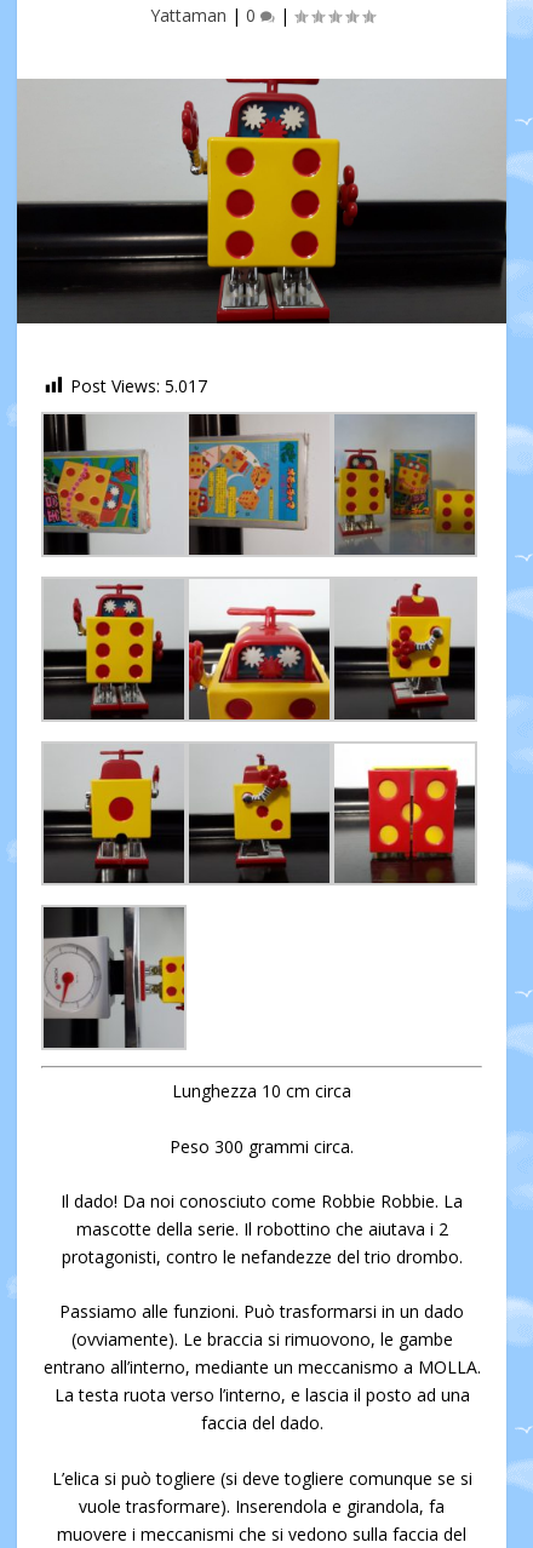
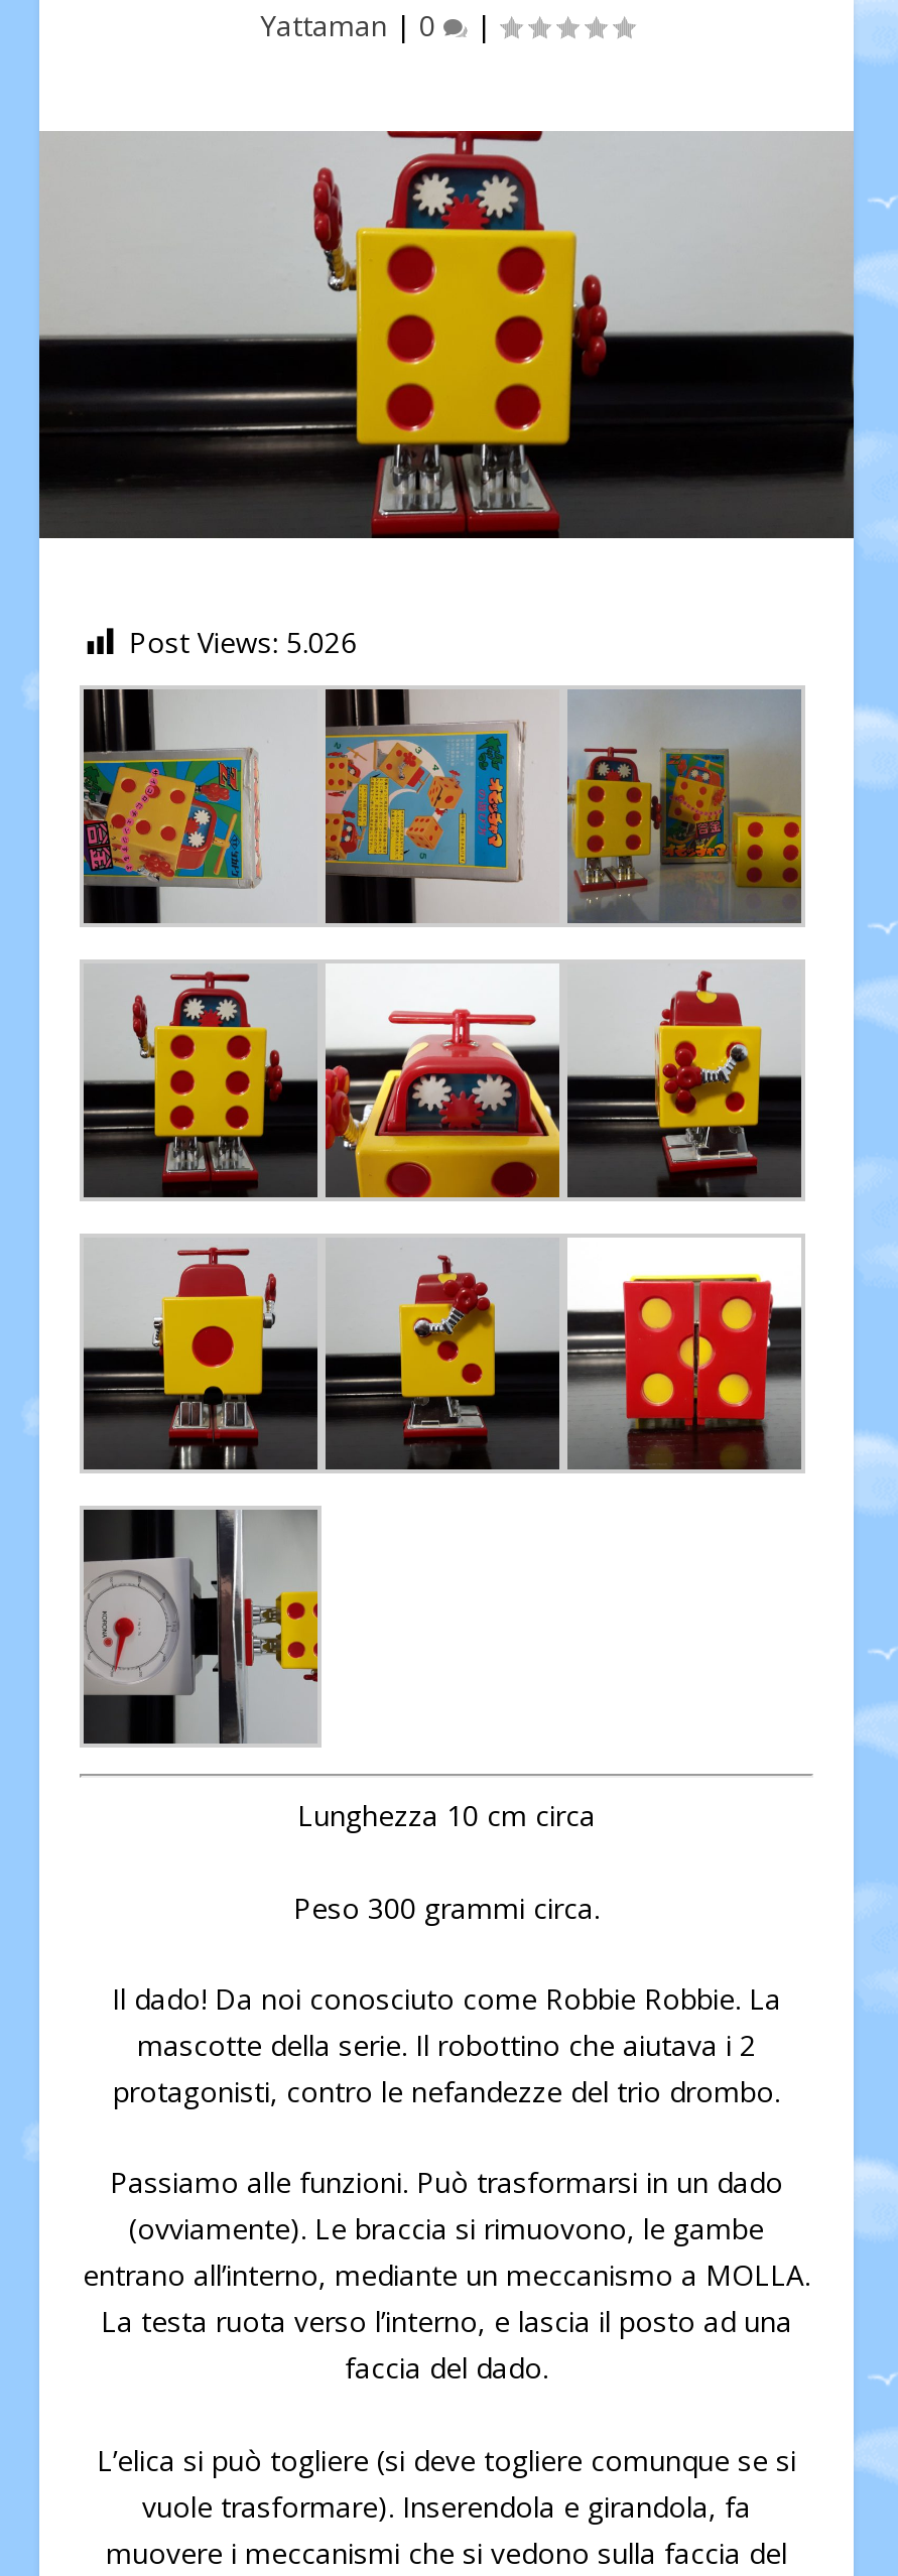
- Post Views: 5.017
+ Post Views: 5.026
